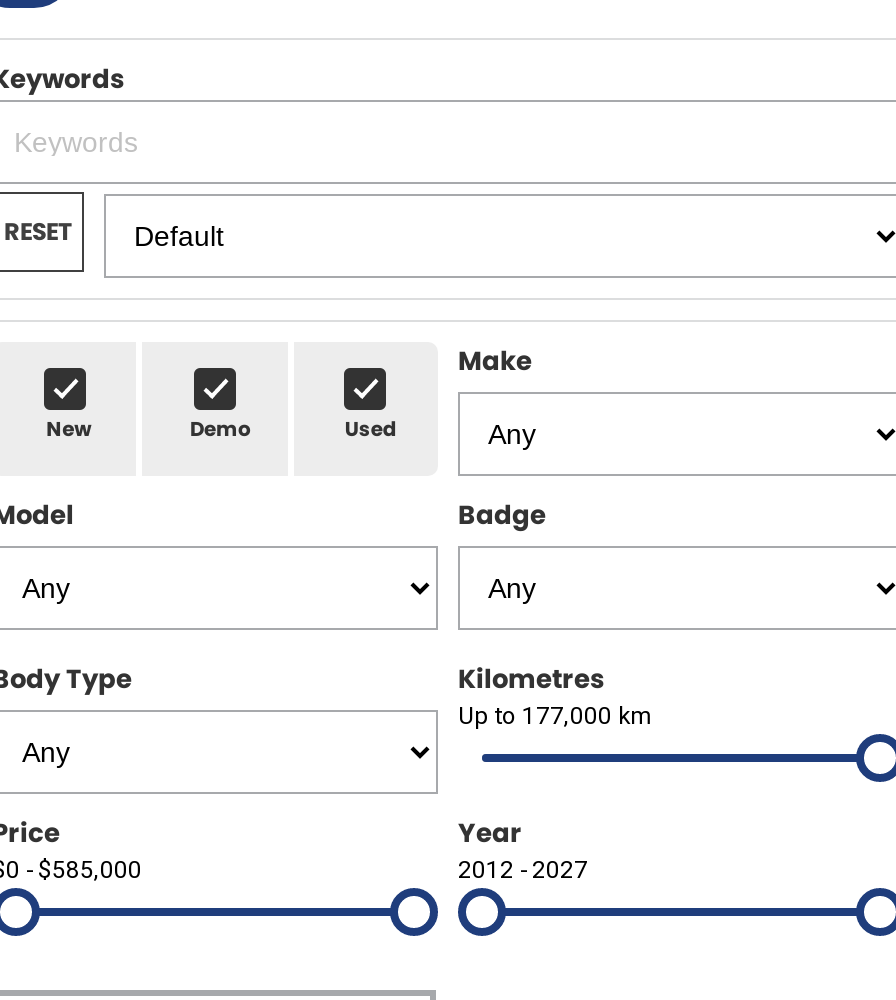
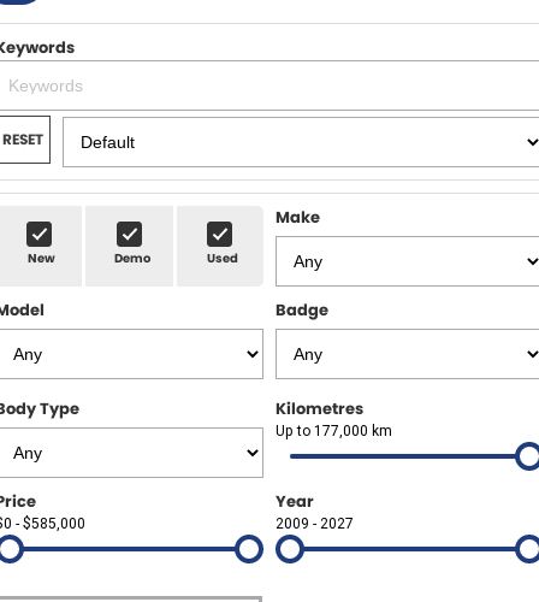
- 2012 - 2027
+ 2009 - 2027
